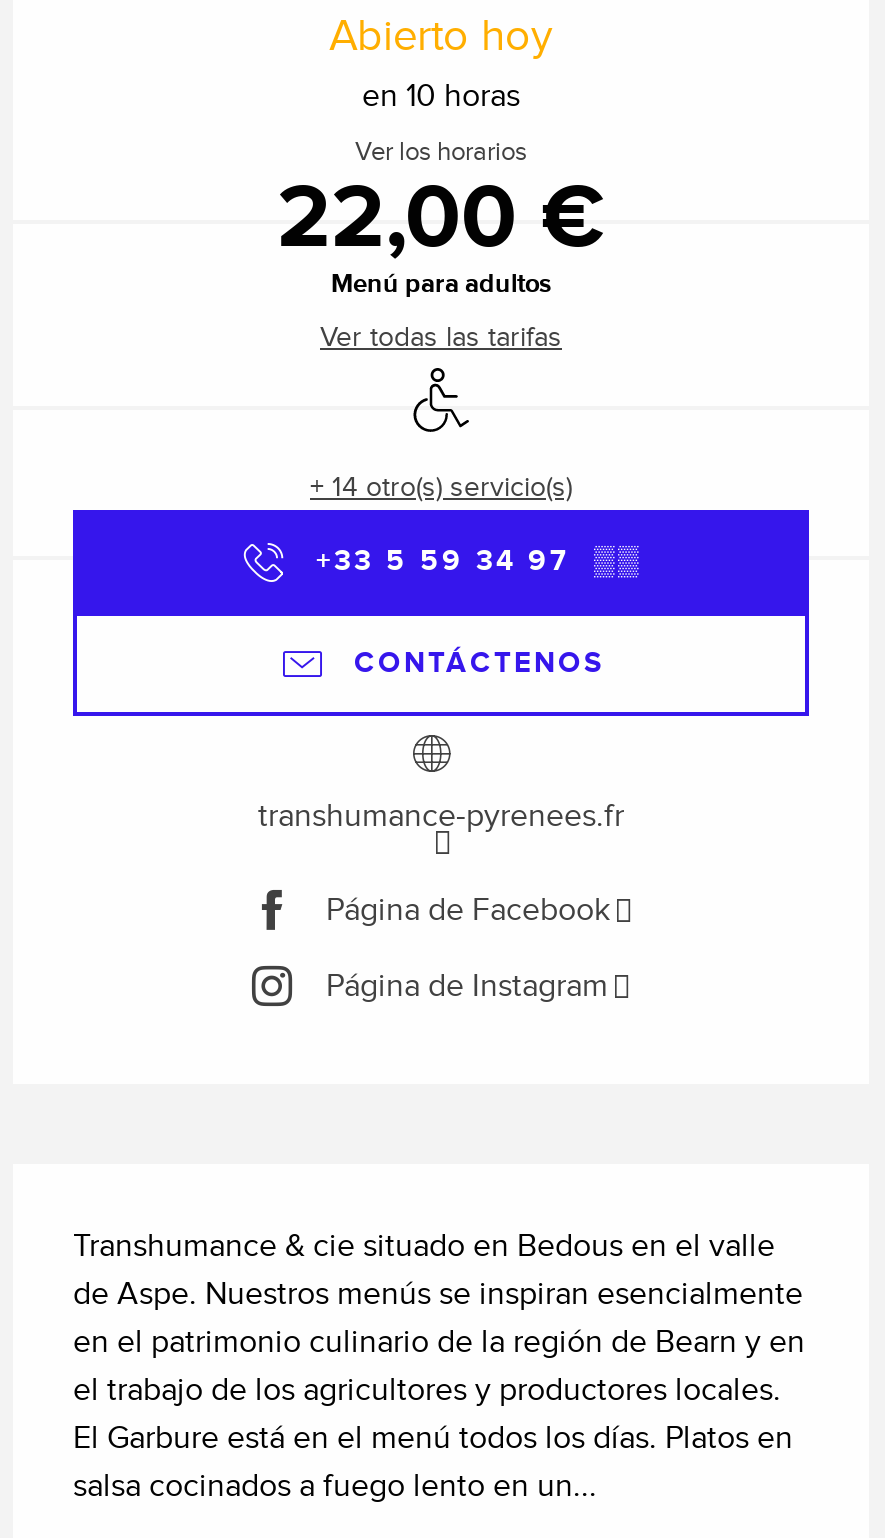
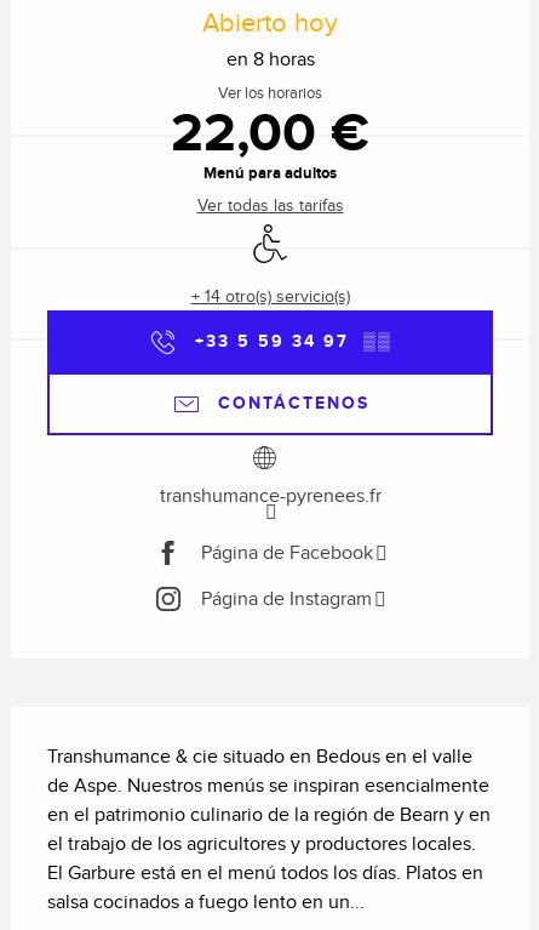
- en 10 horas
+ en 8 horas
